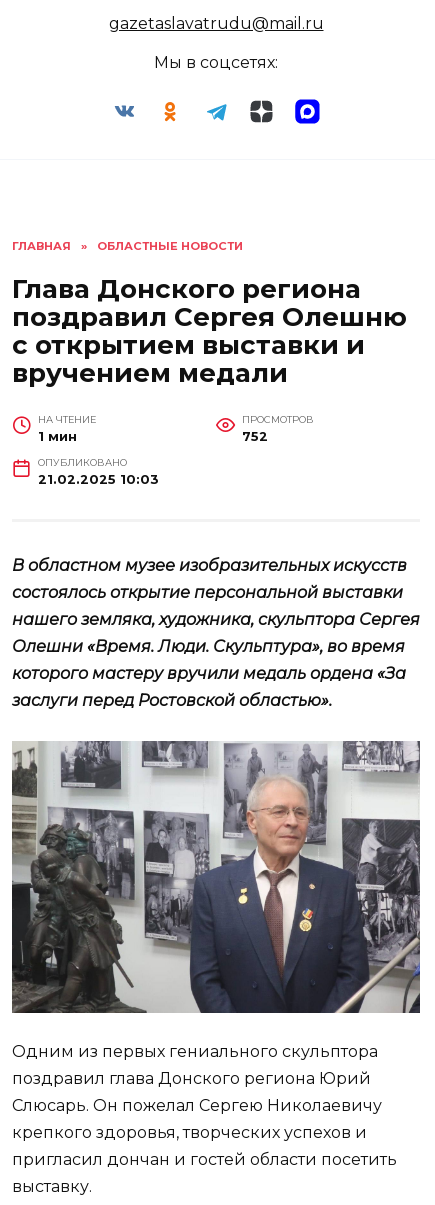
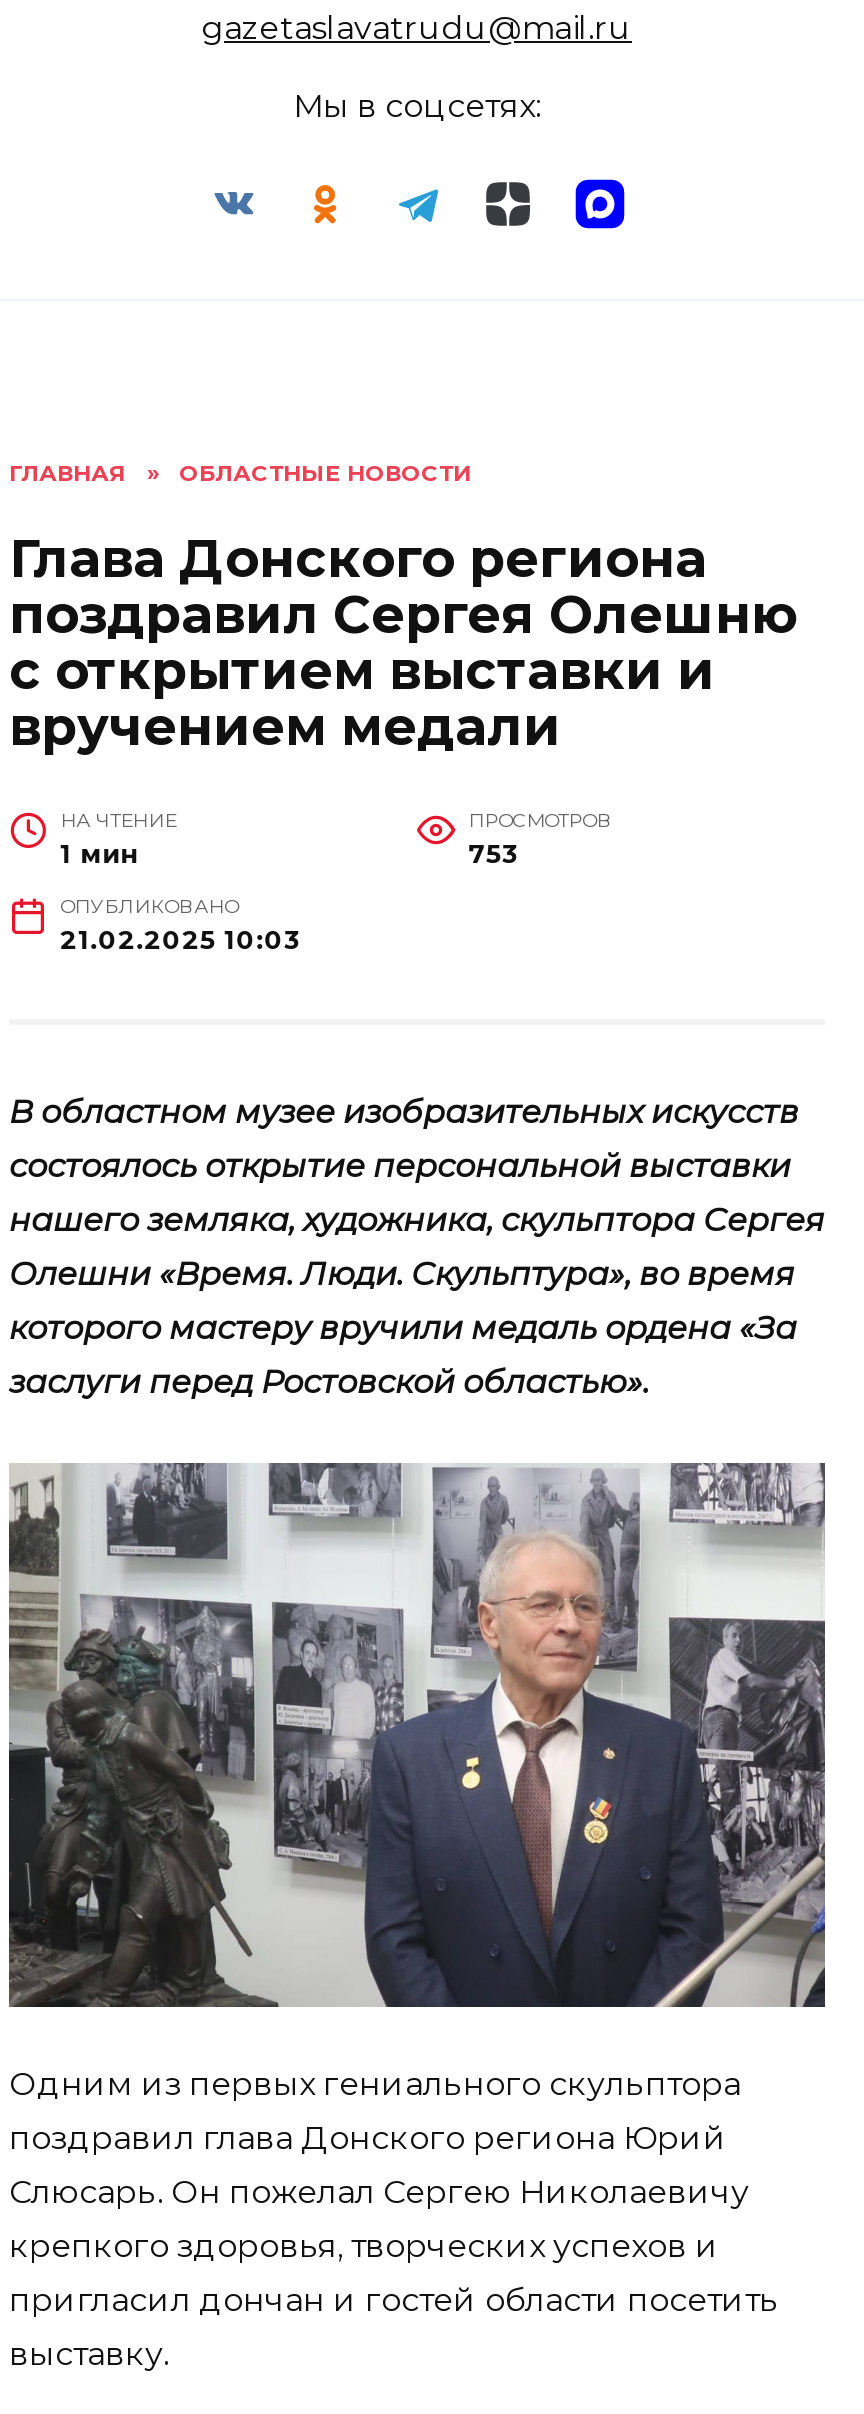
- 752
+ 753
